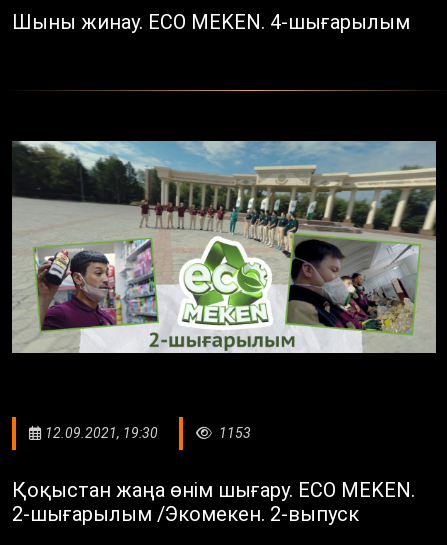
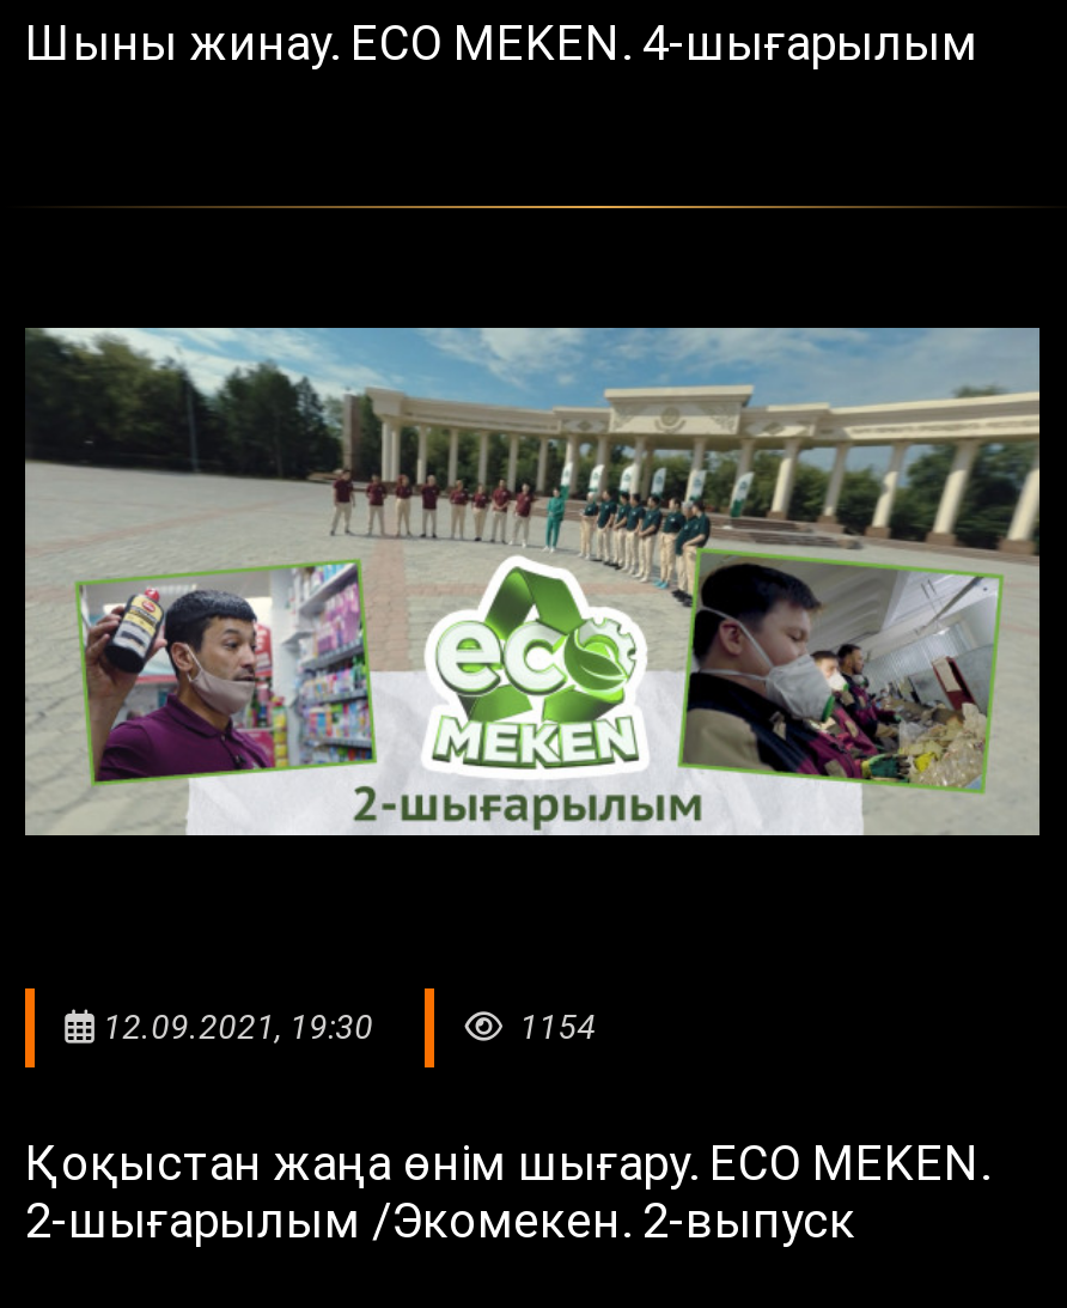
- 1153
+ 1154
